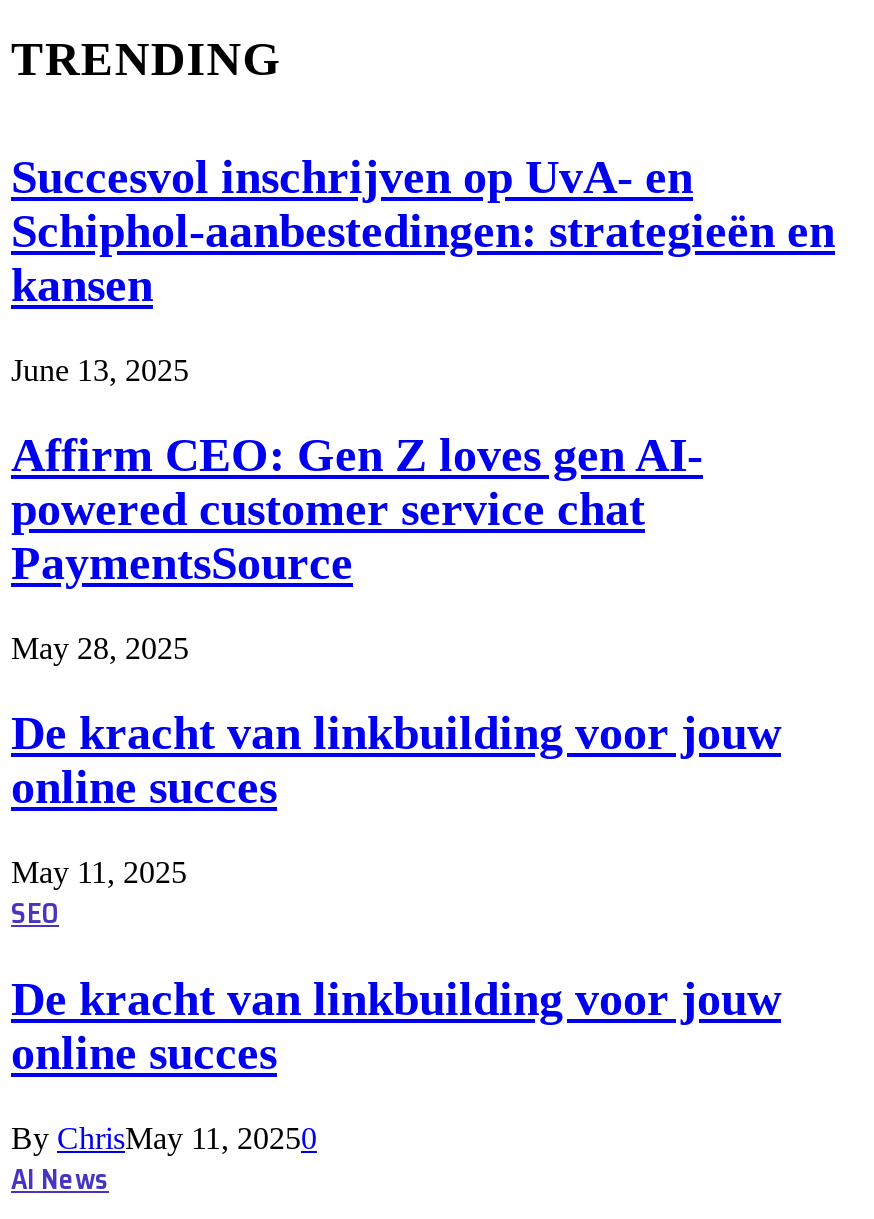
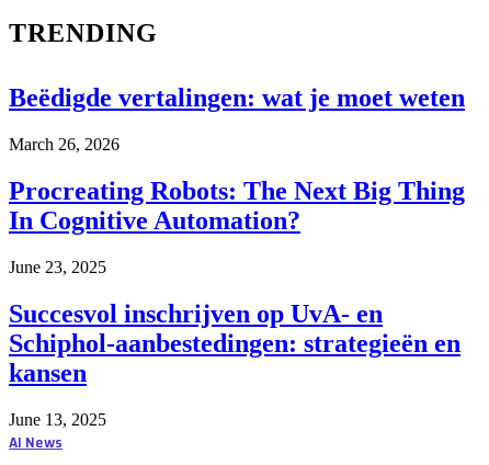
+ Beëdigde vertalingen: wat je moet weten
+ March 26, 2026
+ Procreating Robots: The Next Big Thing
+ In Cognitive Automation?
+ June 23, 2025

moved down: Succesvol inschrijven op UvA- en | Schiphol-aanbestedingen: strategieën en | kansen | June 13, 2025

- Affirm CEO: Gen Z loves gen AI-
- powered customer service chat
- PaymentsSource
- May 28, 2025
- De kracht van linkbuilding voor jouw
- online succes
- May 11, 2025
- SEO
- De kracht van linkbuilding voor jouw
- online succes
- By ChrisMay 11, 20250
